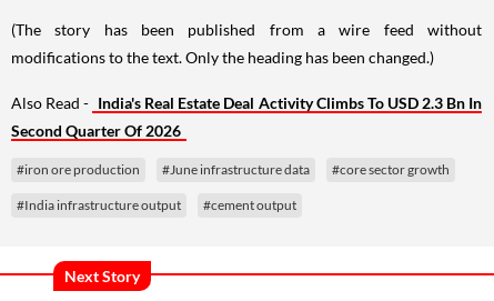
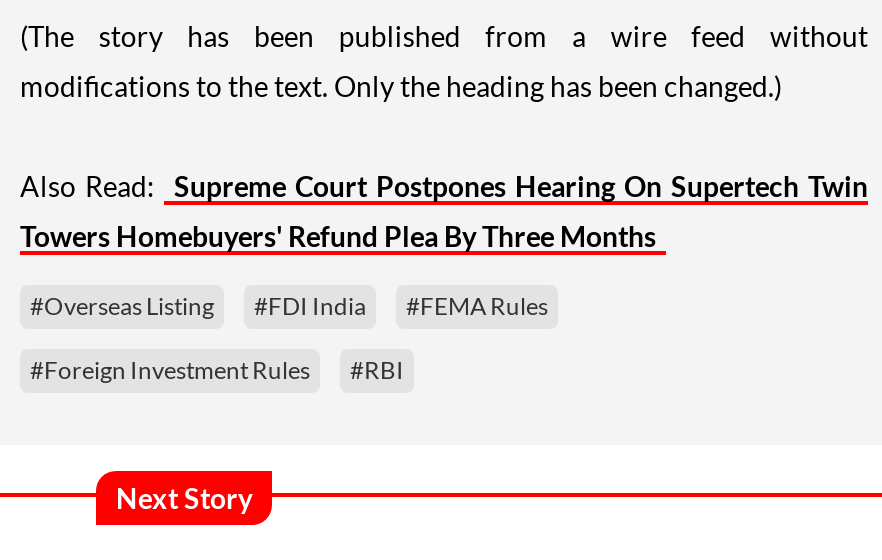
- Also Read - India's Real Estate Deal Activity Climbs To USD 2.3 Bn In
+ Also Read: Supreme Court Postpones Hearing On Supertech Twin

- Second Quarter Of 2026
+ Towers Homebuyers' Refund Plea By Three Months

- #iron ore production
- #June infrastructure data
- #core sector growth
+ #Overseas Listing
+ #FDI India
+ #FEMA Rules

- #India infrastructure output
- #cement output
+ #Foreign Investment Rules
+ #RBI
